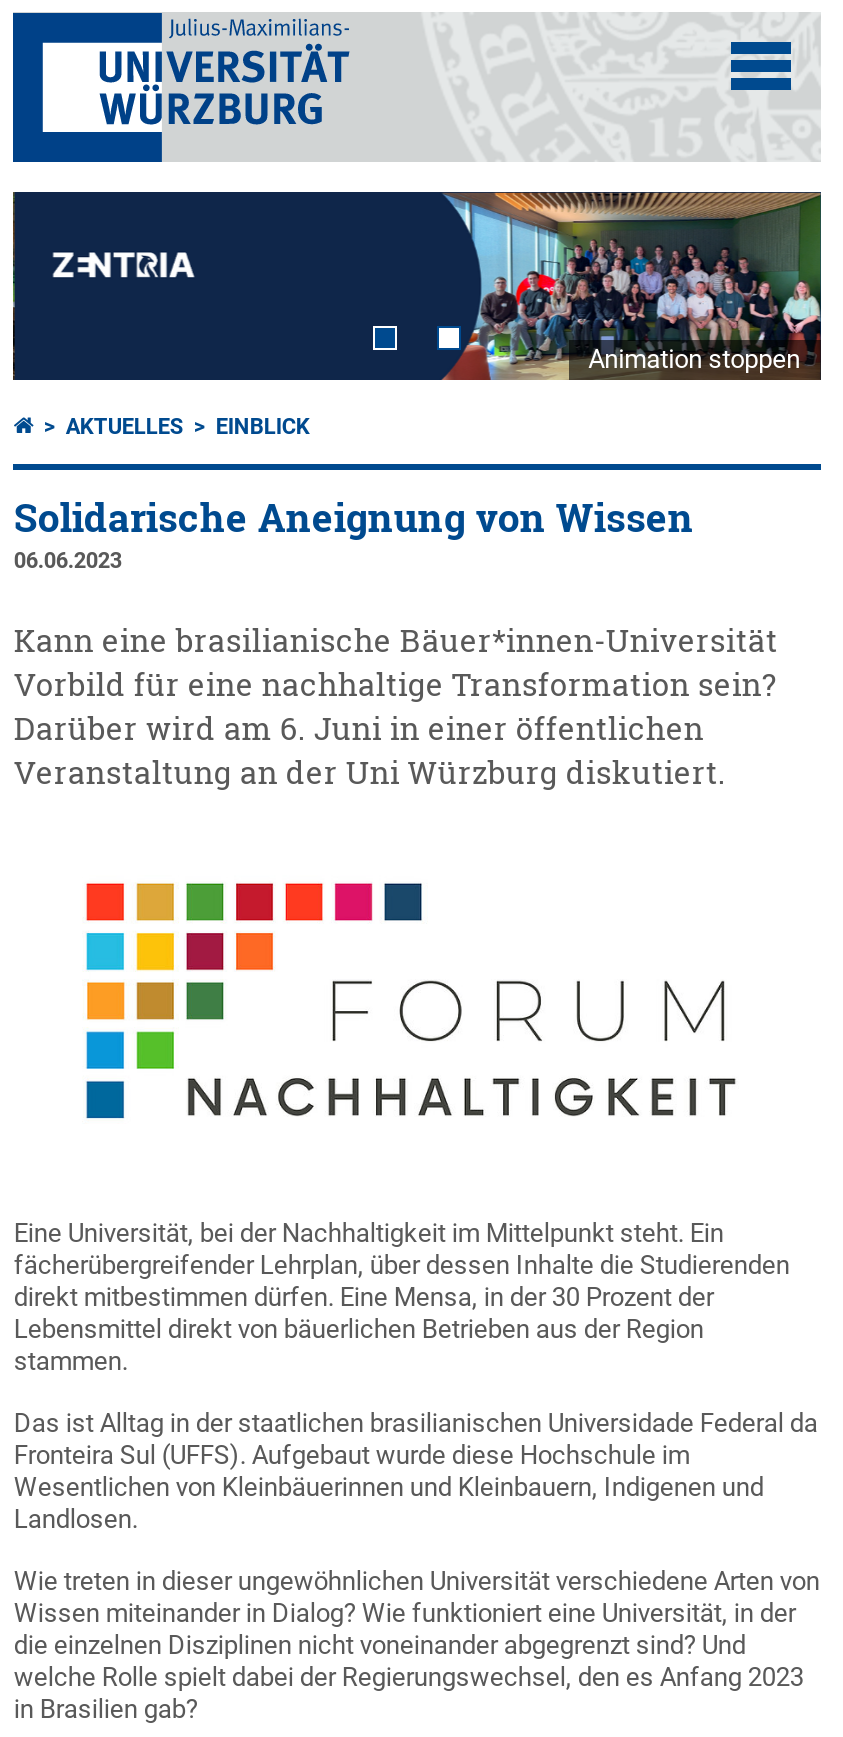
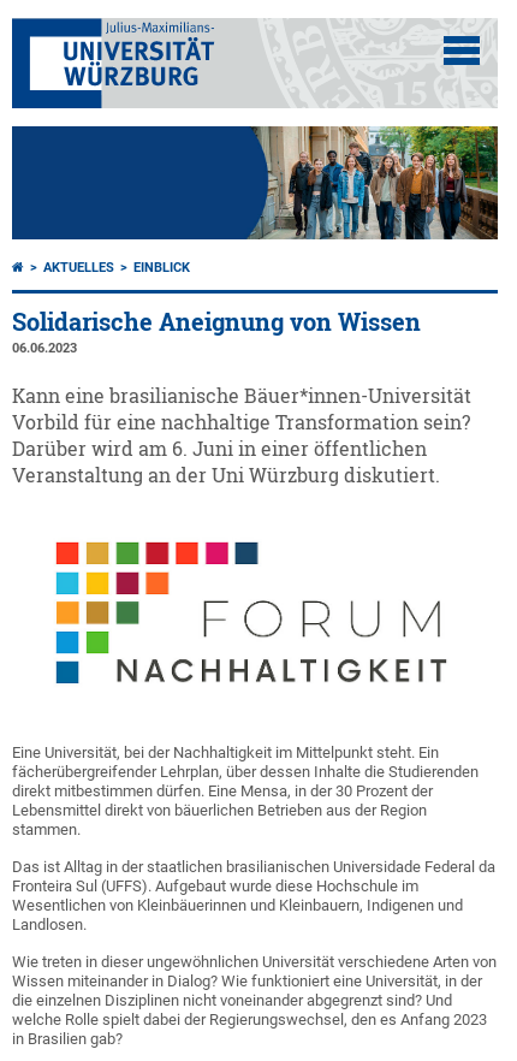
- [image]
+ [image]

- Animation stoppen
